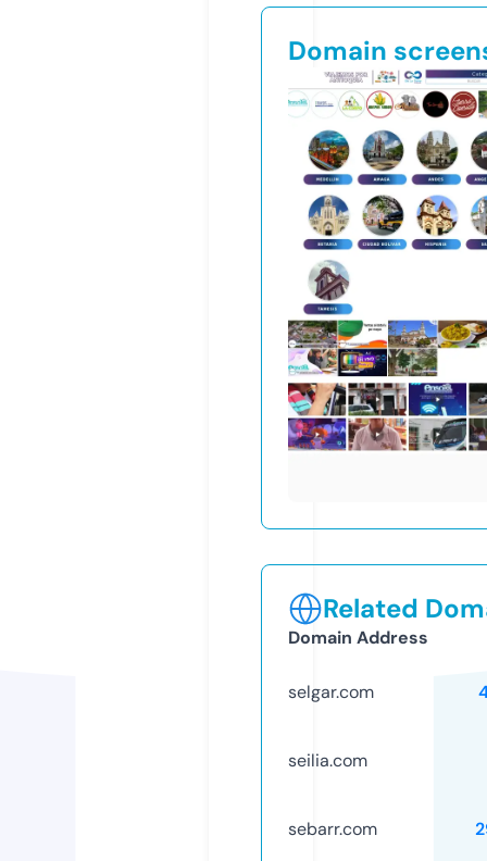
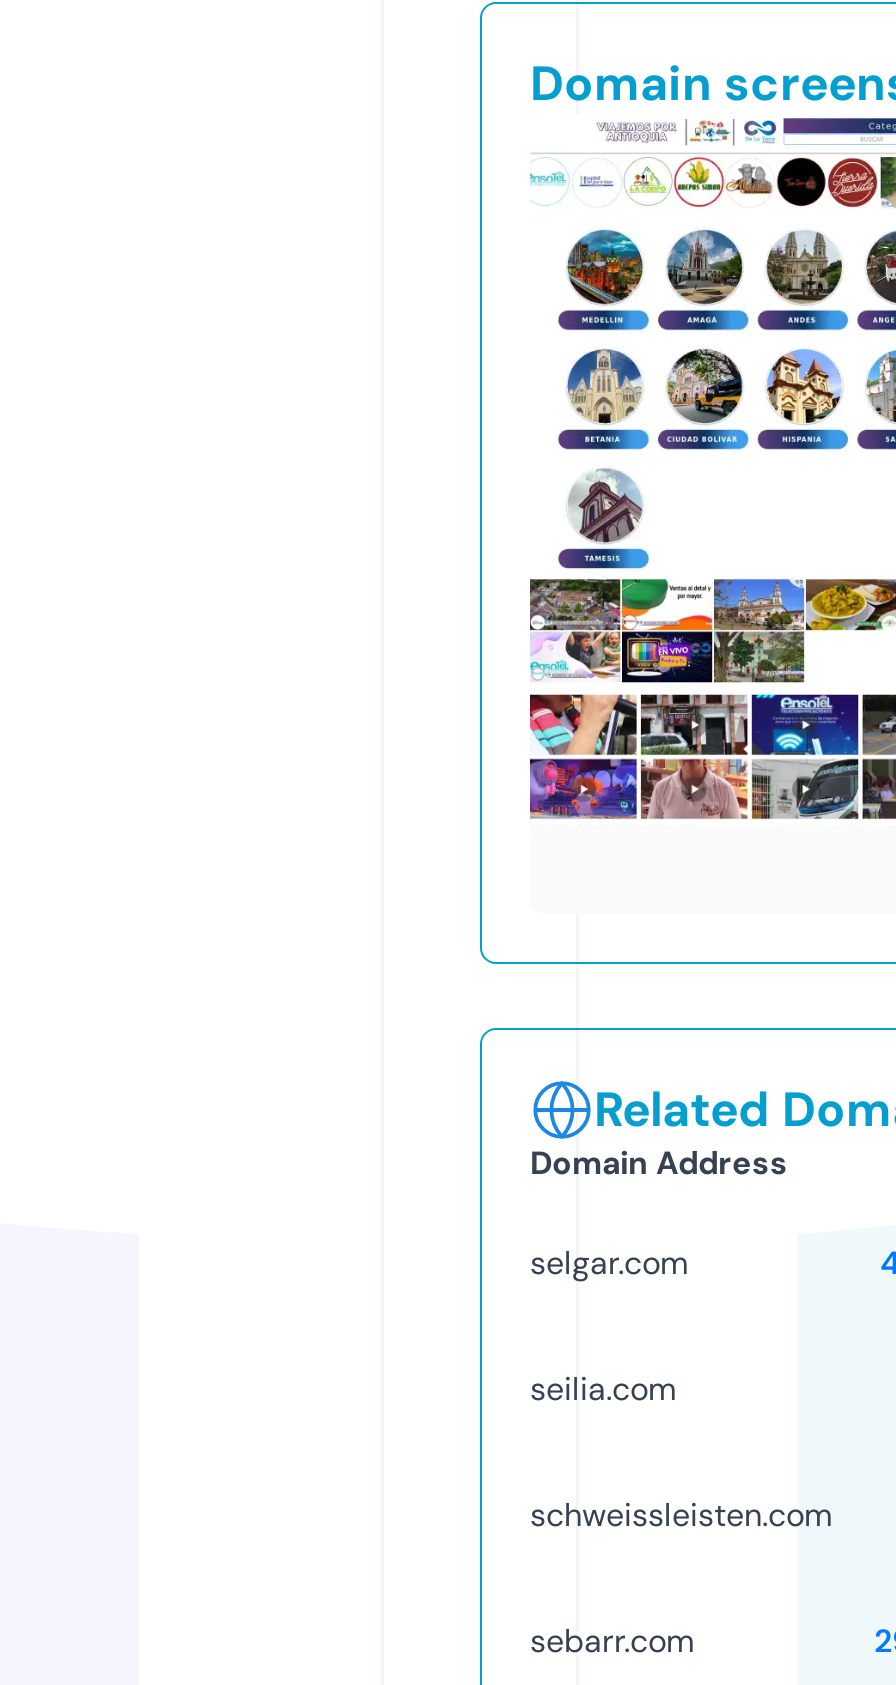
+ schweissleisten.com
